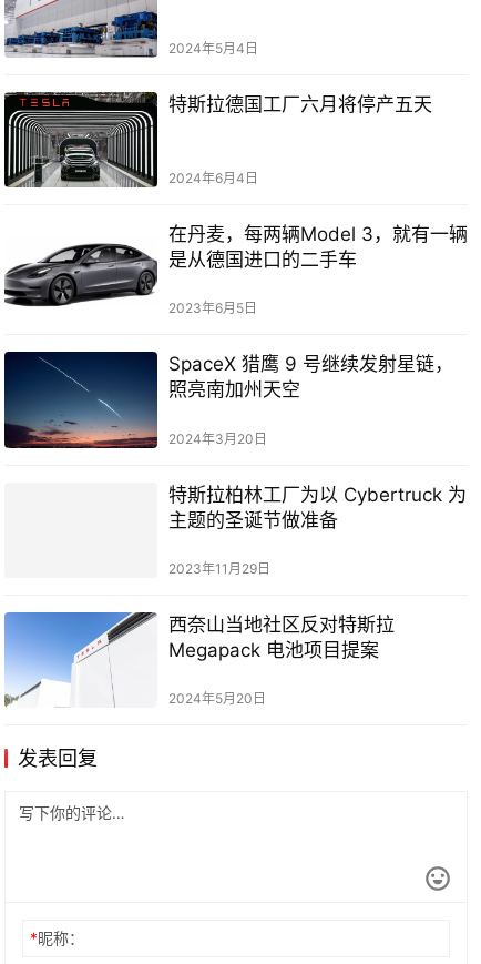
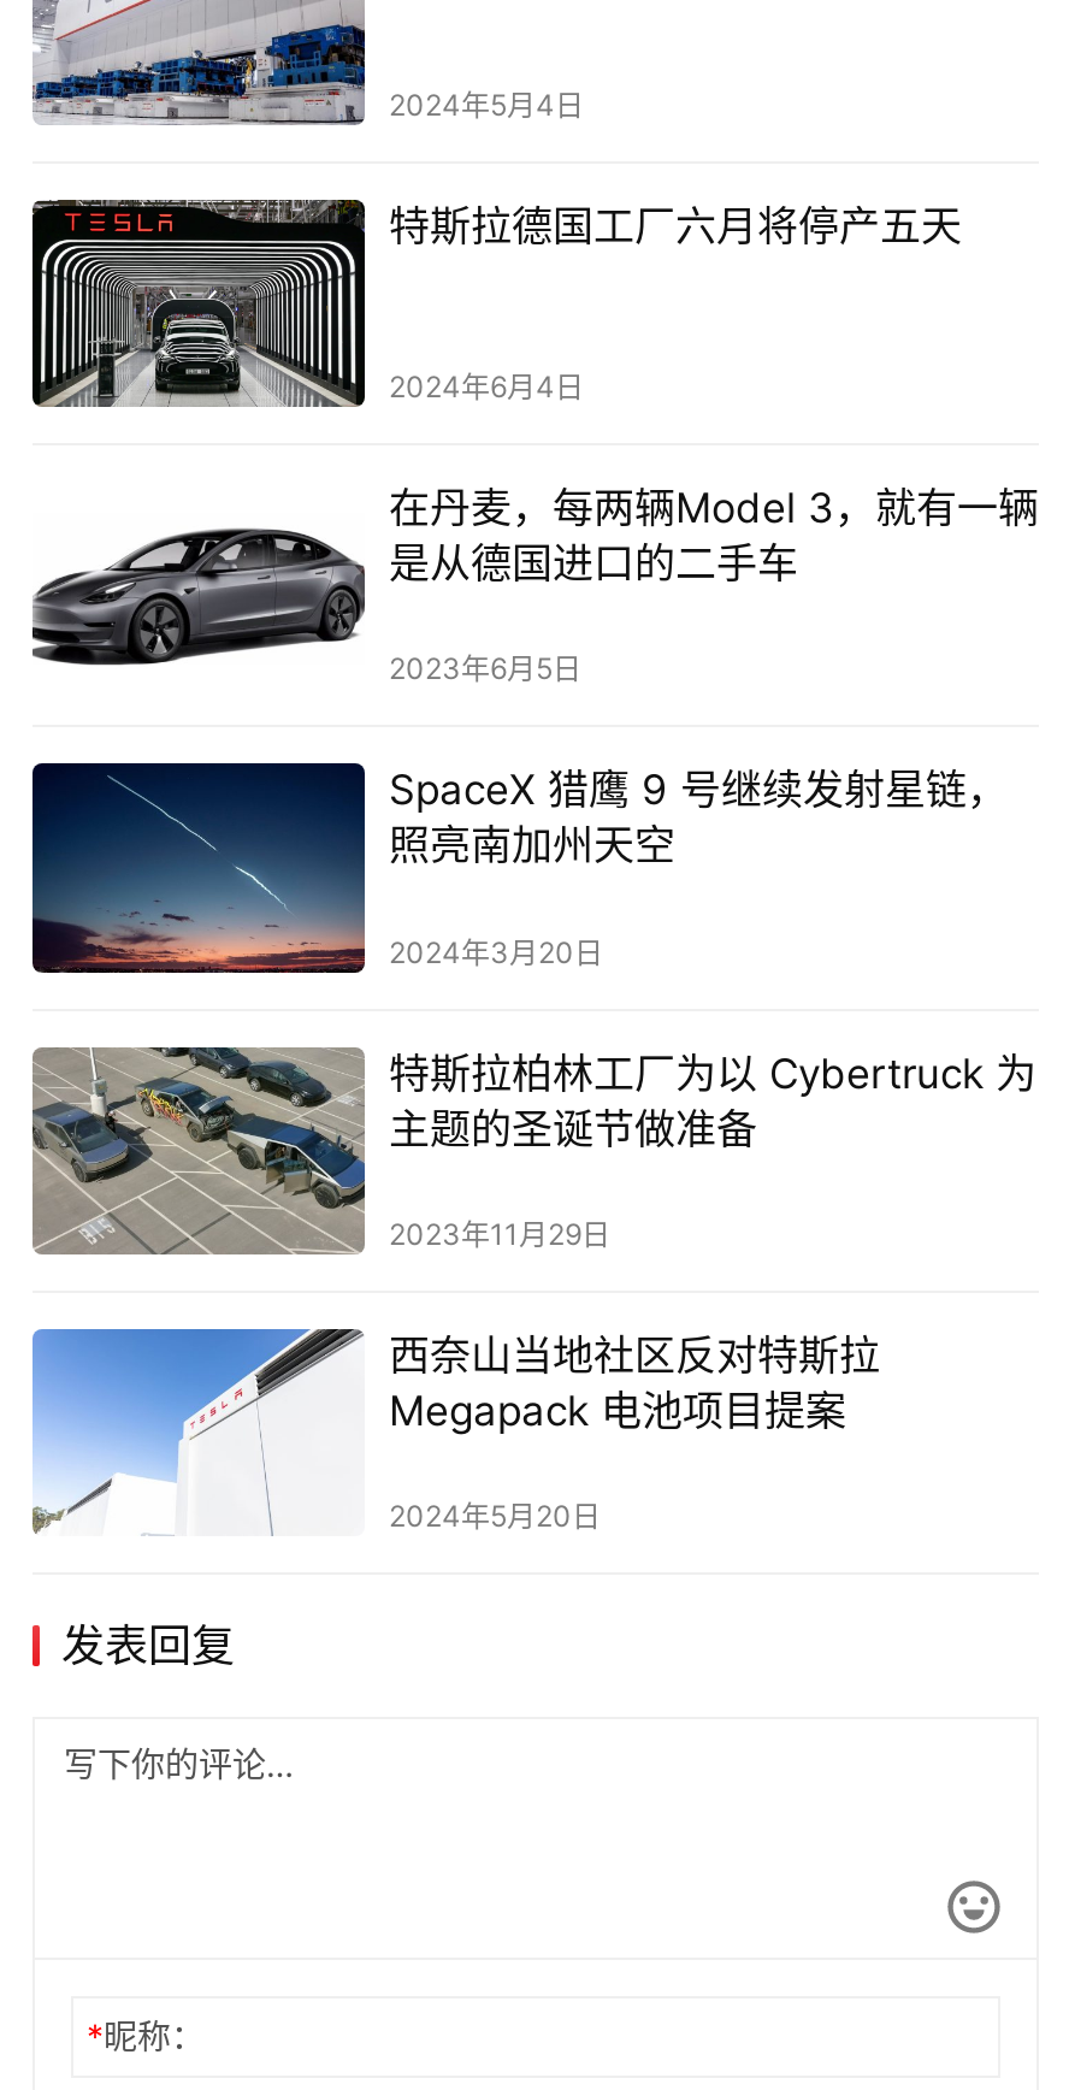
+ [image]
